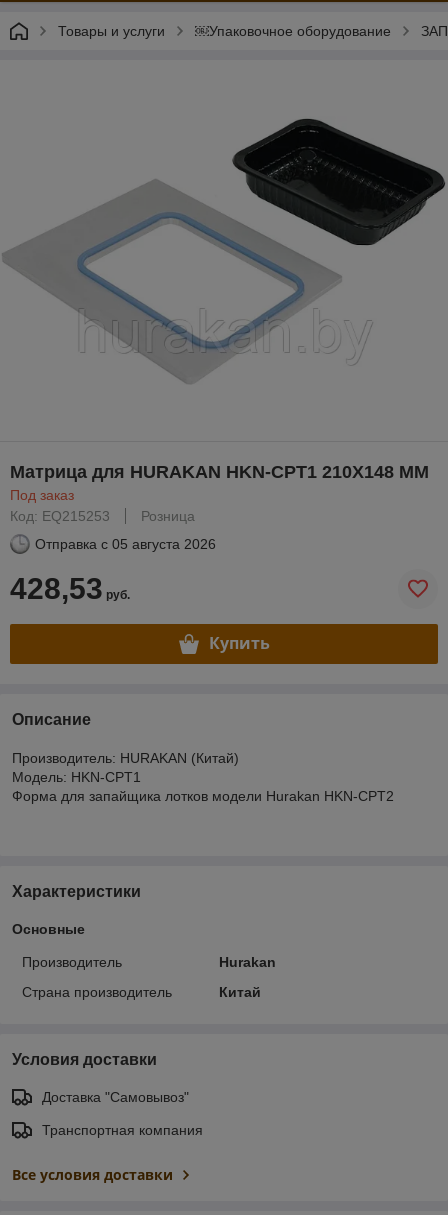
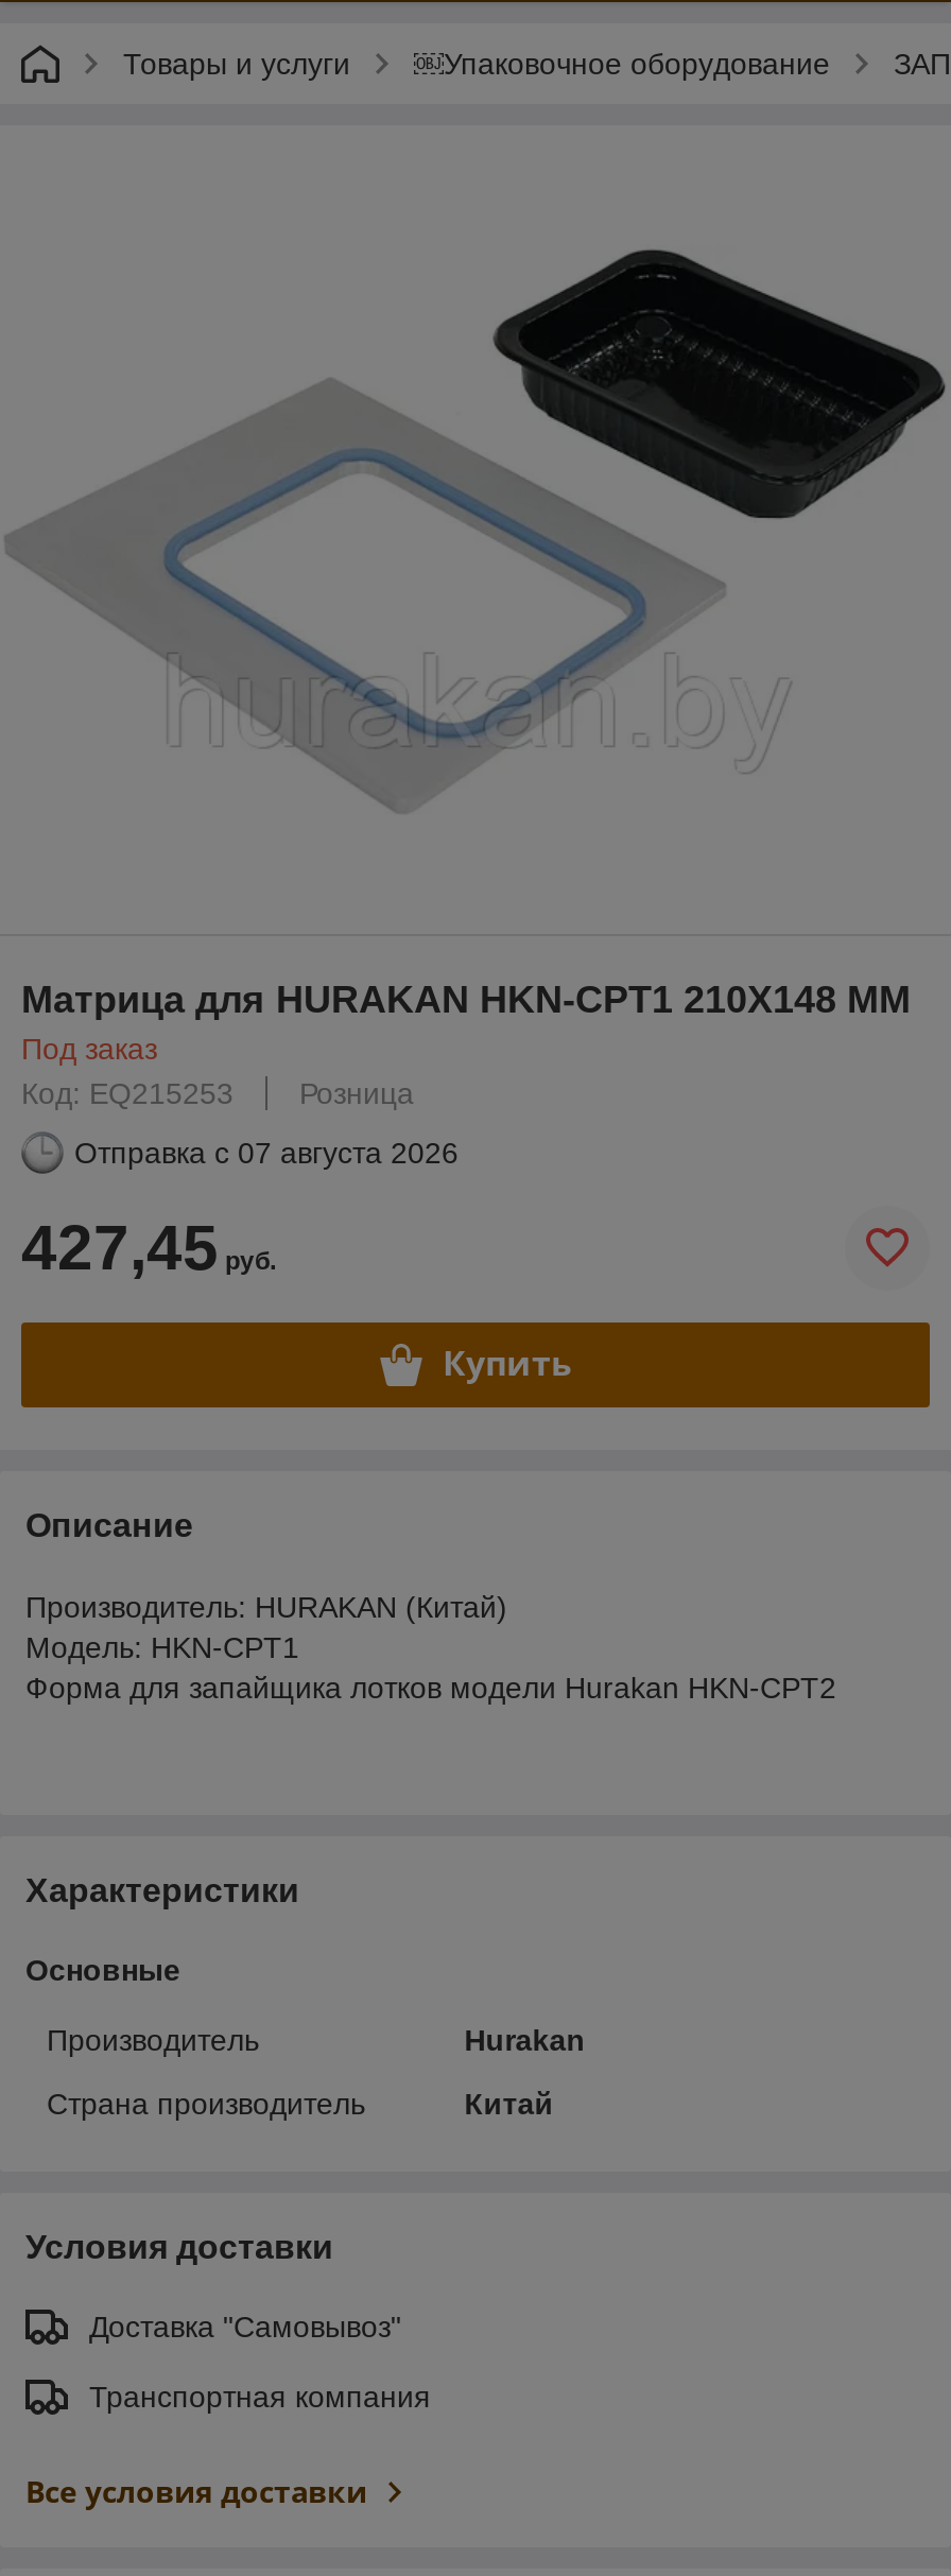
- Отправка с 05 августа 2026
+ Отправка с 07 августа 2026

- 428,53руб.
+ 427,45руб.
